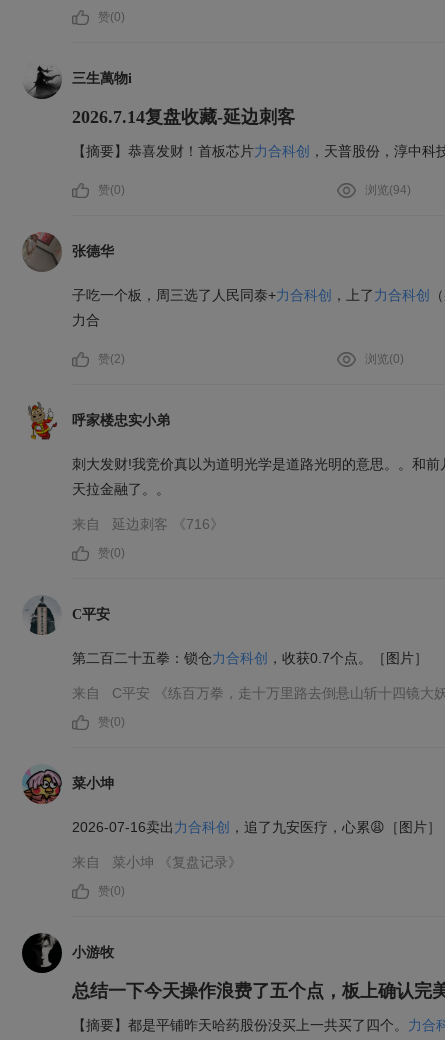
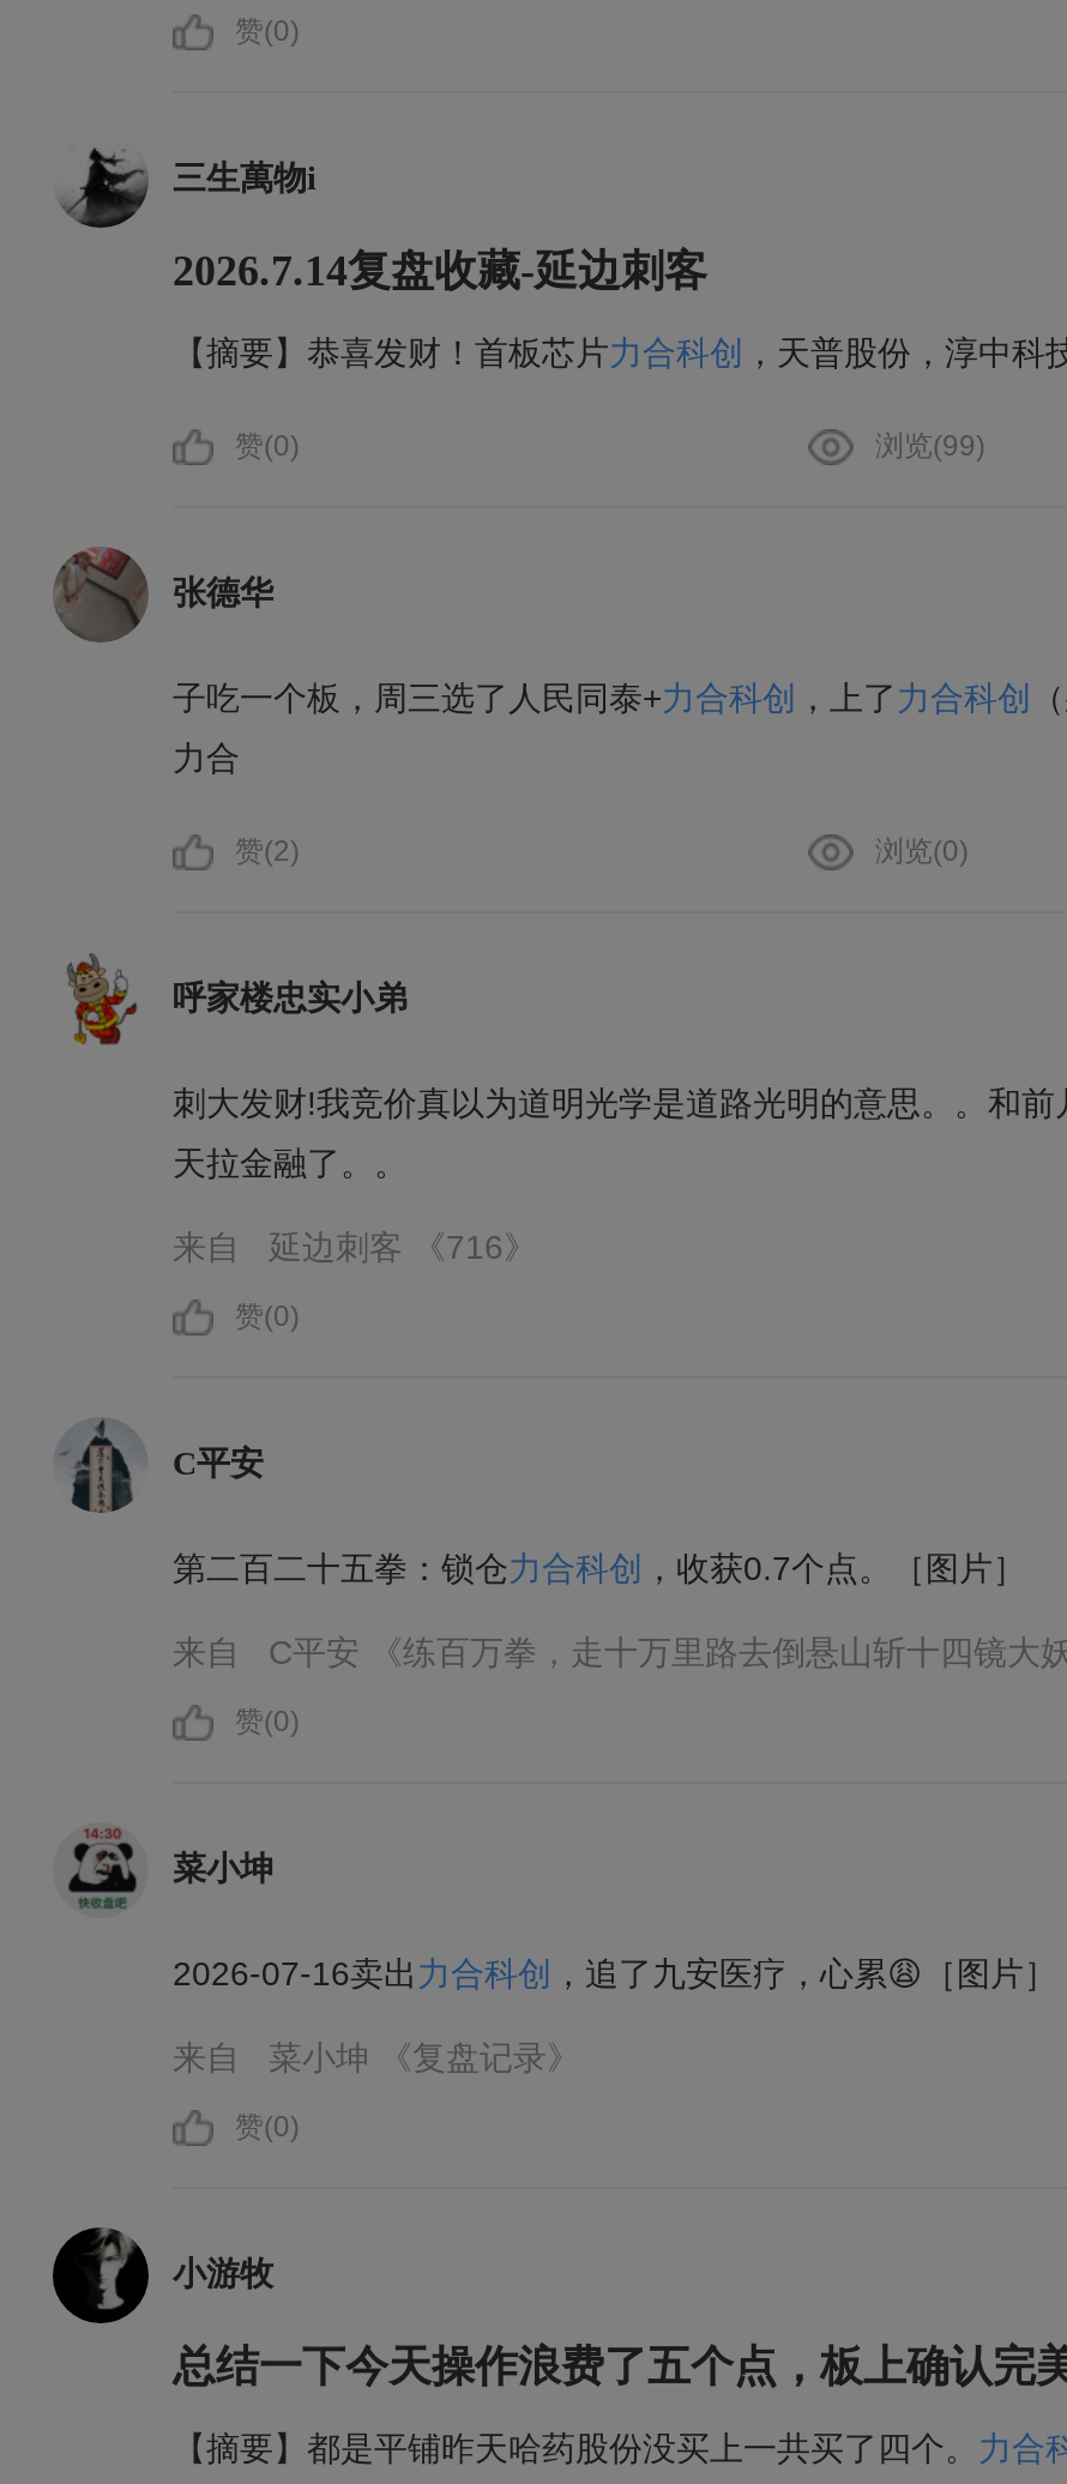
- 浏览(94)
+ 浏览(99)

- [image]
+ [image]
